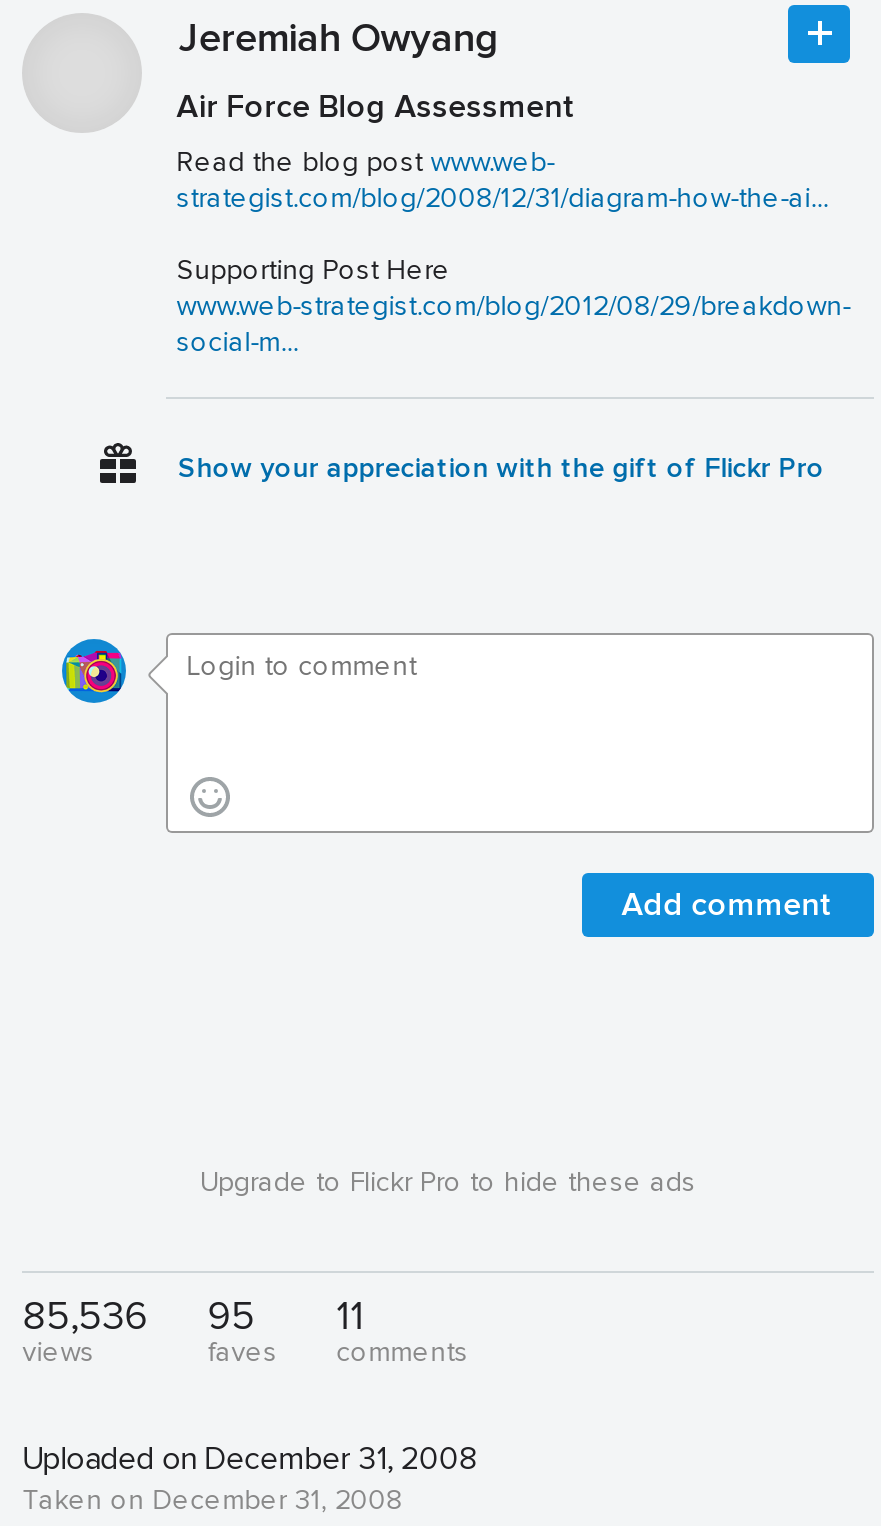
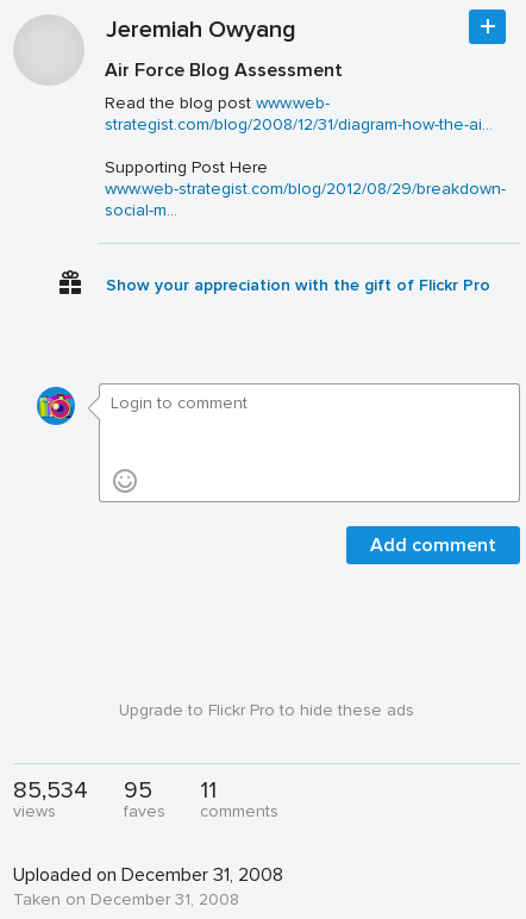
- 85,536 95 11
+ 85,534 95 11
